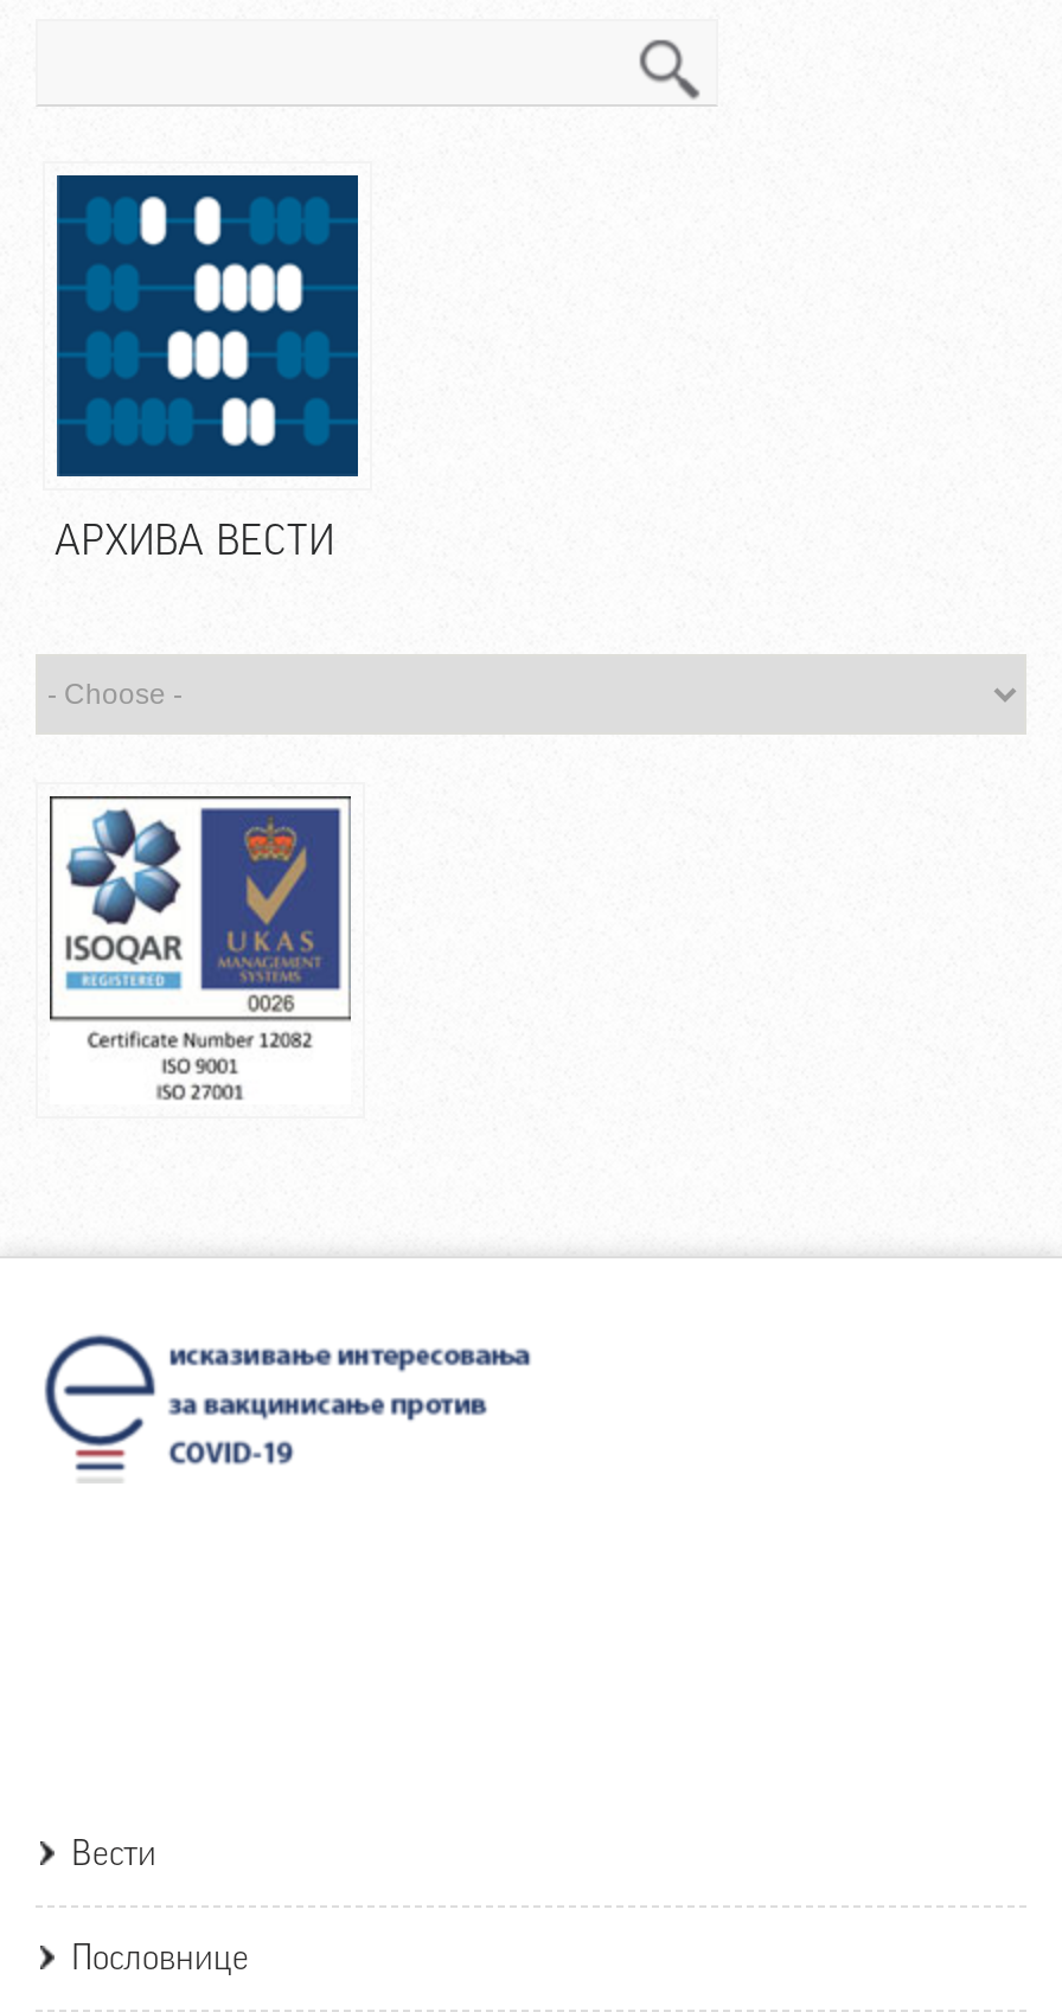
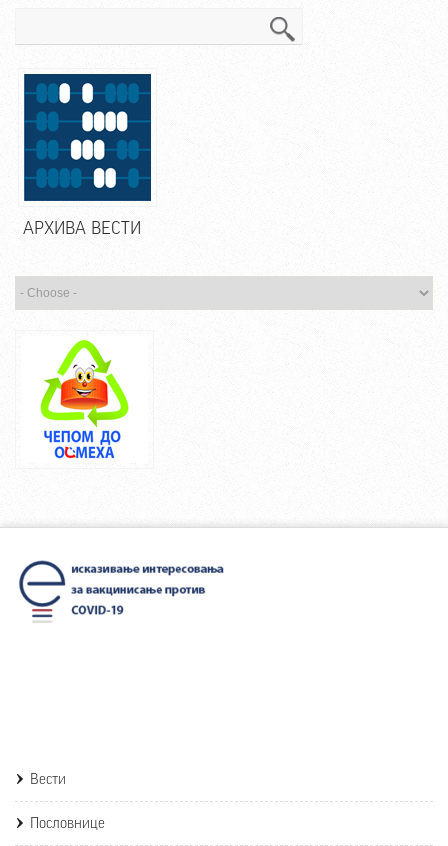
- [image]
+ [image]
